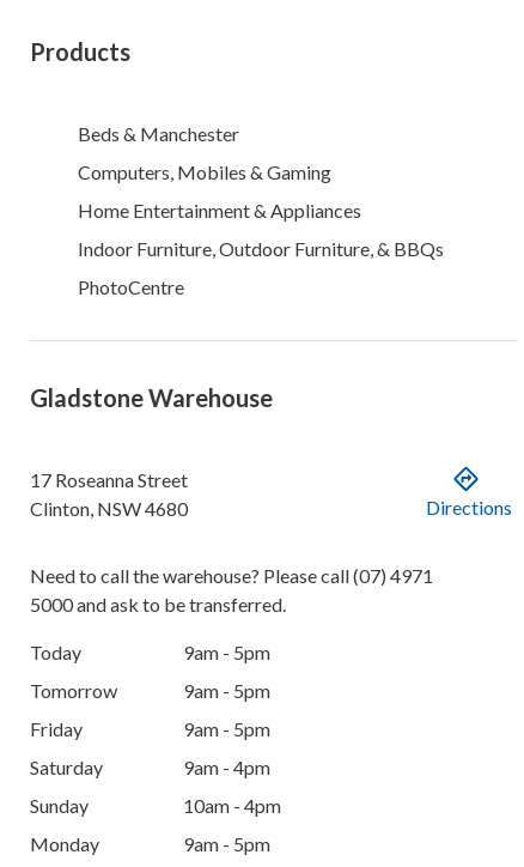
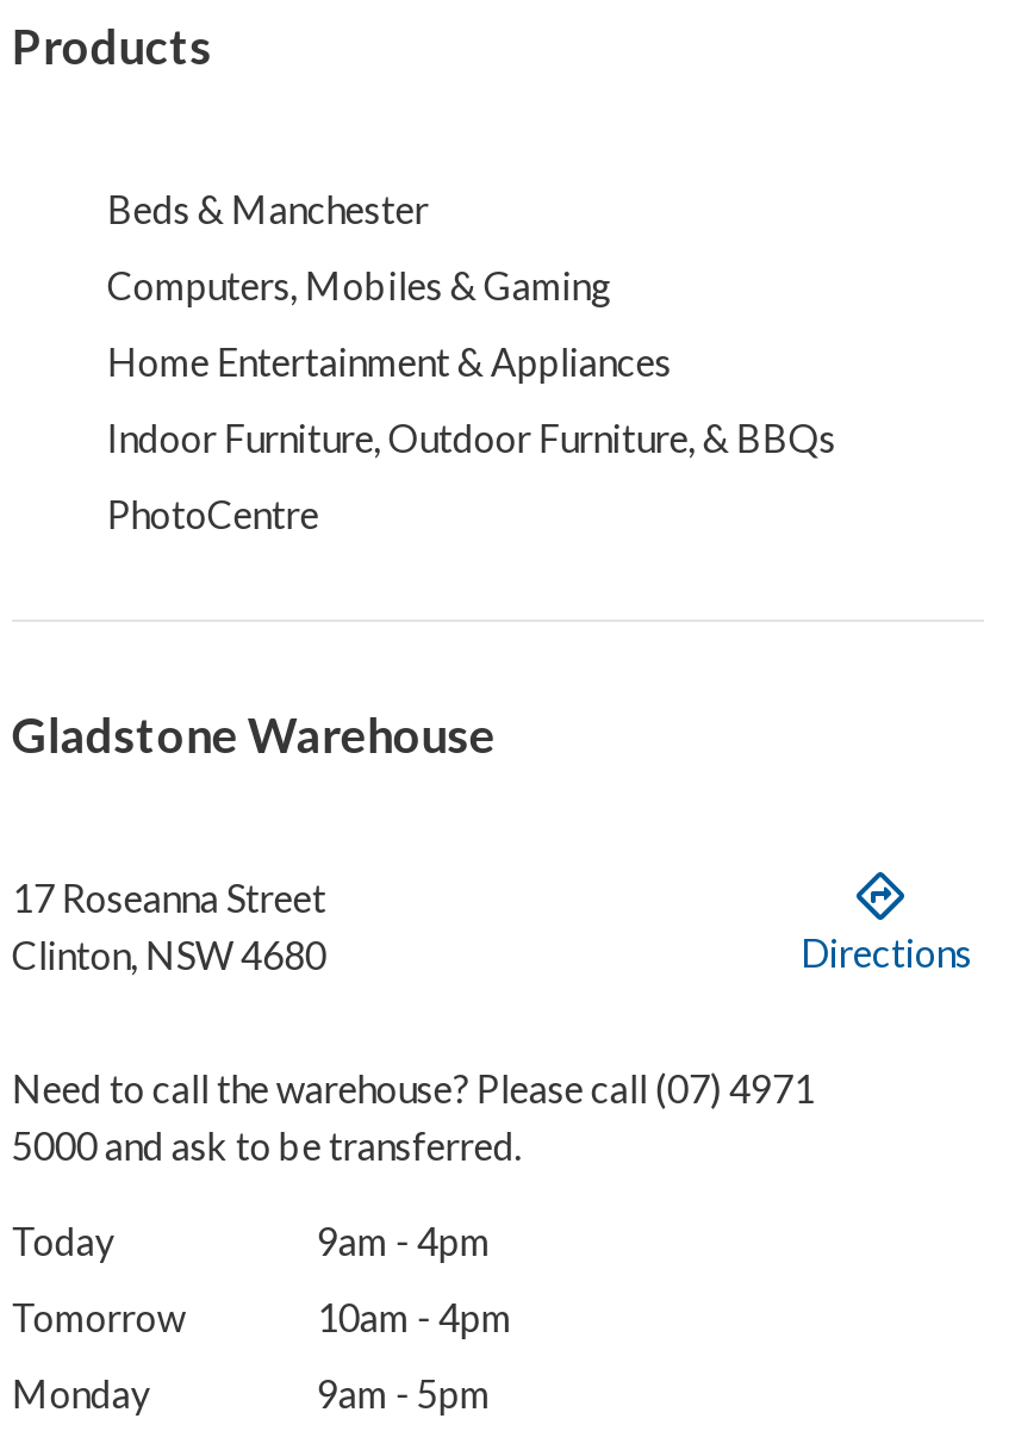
- 9am - 5pm
+ 9am - 4pm

- 9am - 5pm
- Friday
- 9am - 5pm
- Saturday
- 9am - 4pm
- Sunday
